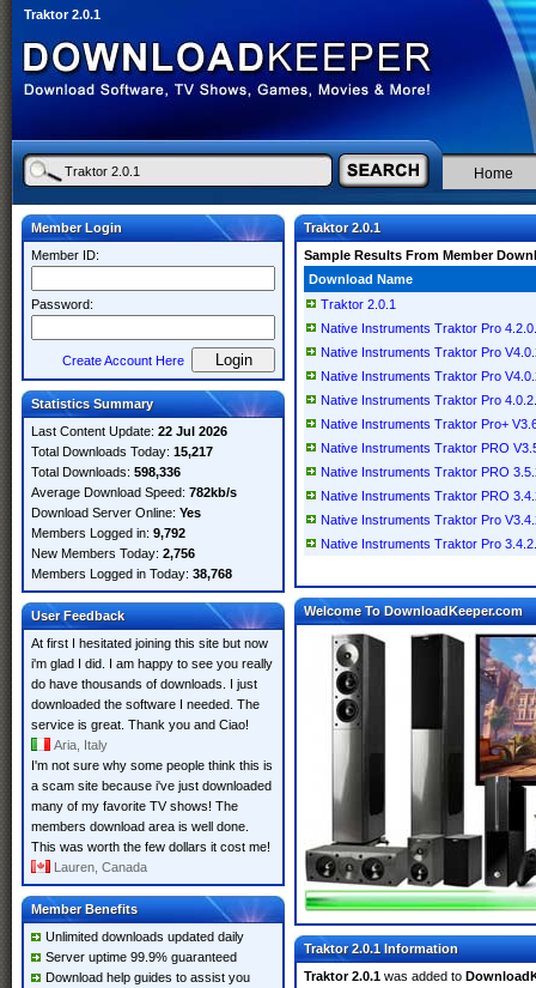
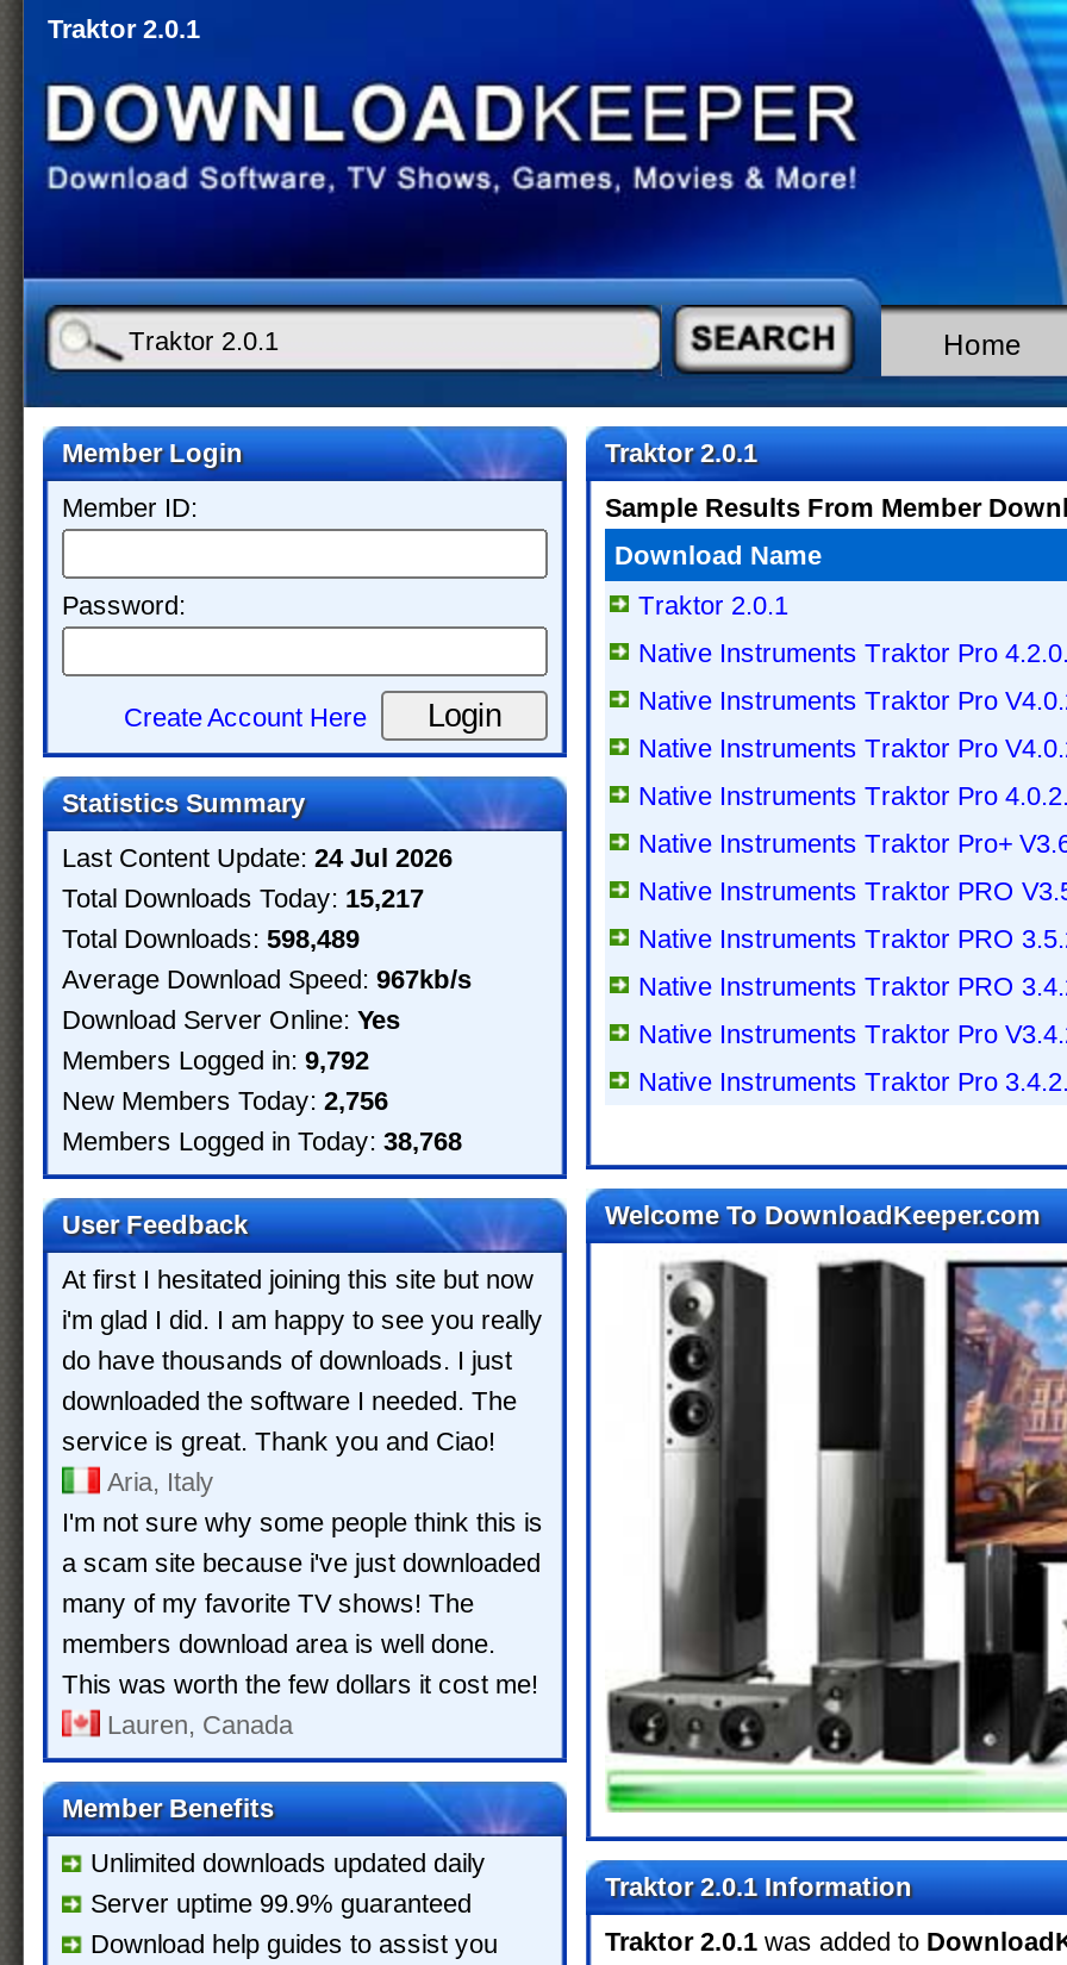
- Last Content Update: 22 Jul 2026
+ Last Content Update: 24 Jul 2026

- Total Downloads: 598,336
+ Total Downloads: 598,489

- Average Download Speed: 782kb/s
+ Average Download Speed: 967kb/s
